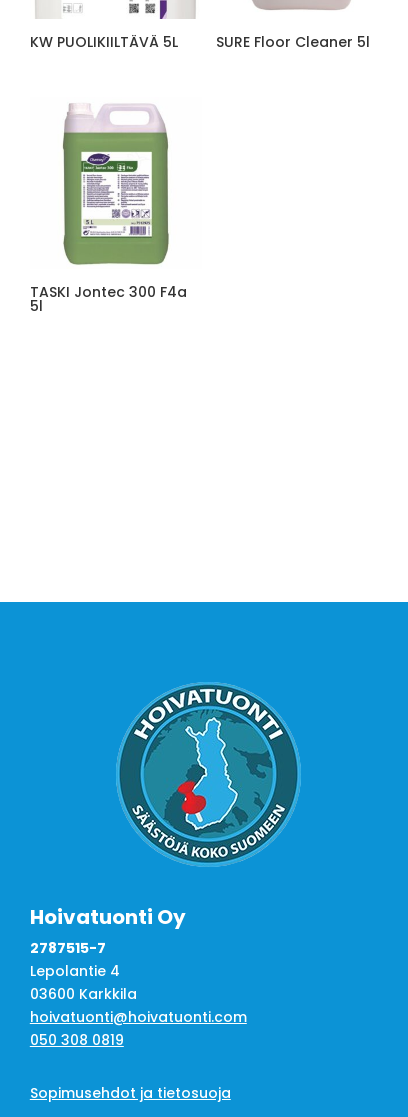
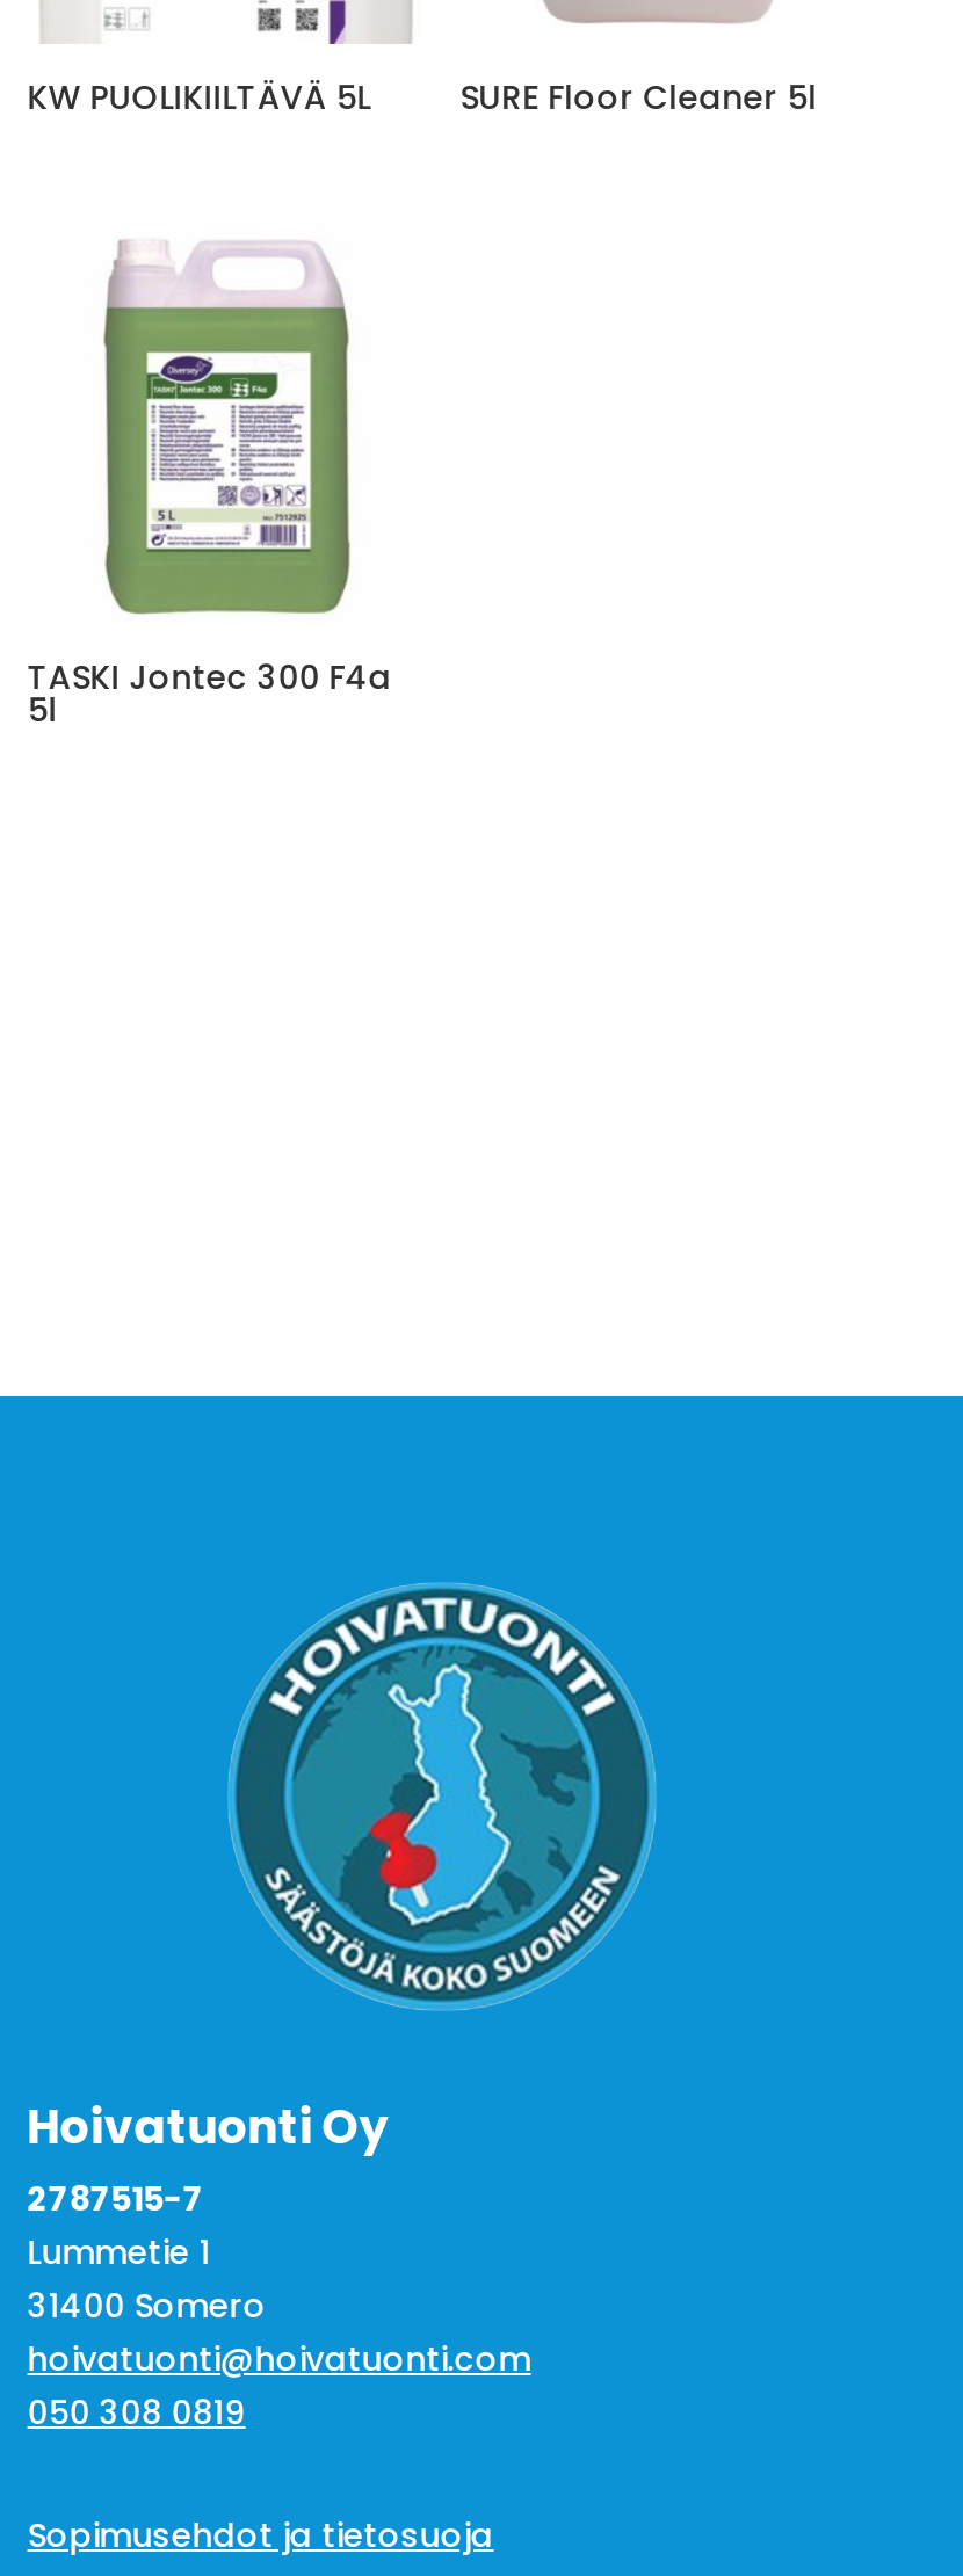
- Lepolantie 4
- 03600 Karkkila
+ Lummetie 1
+ 31400 Somero
